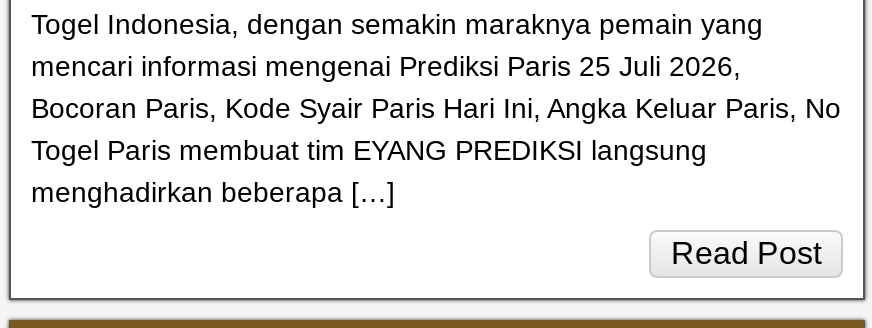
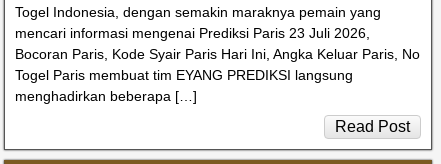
- mencari informasi mengenai Prediksi Paris 25 Juli 2026,
+ mencari informasi mengenai Prediksi Paris 23 Juli 2026,
